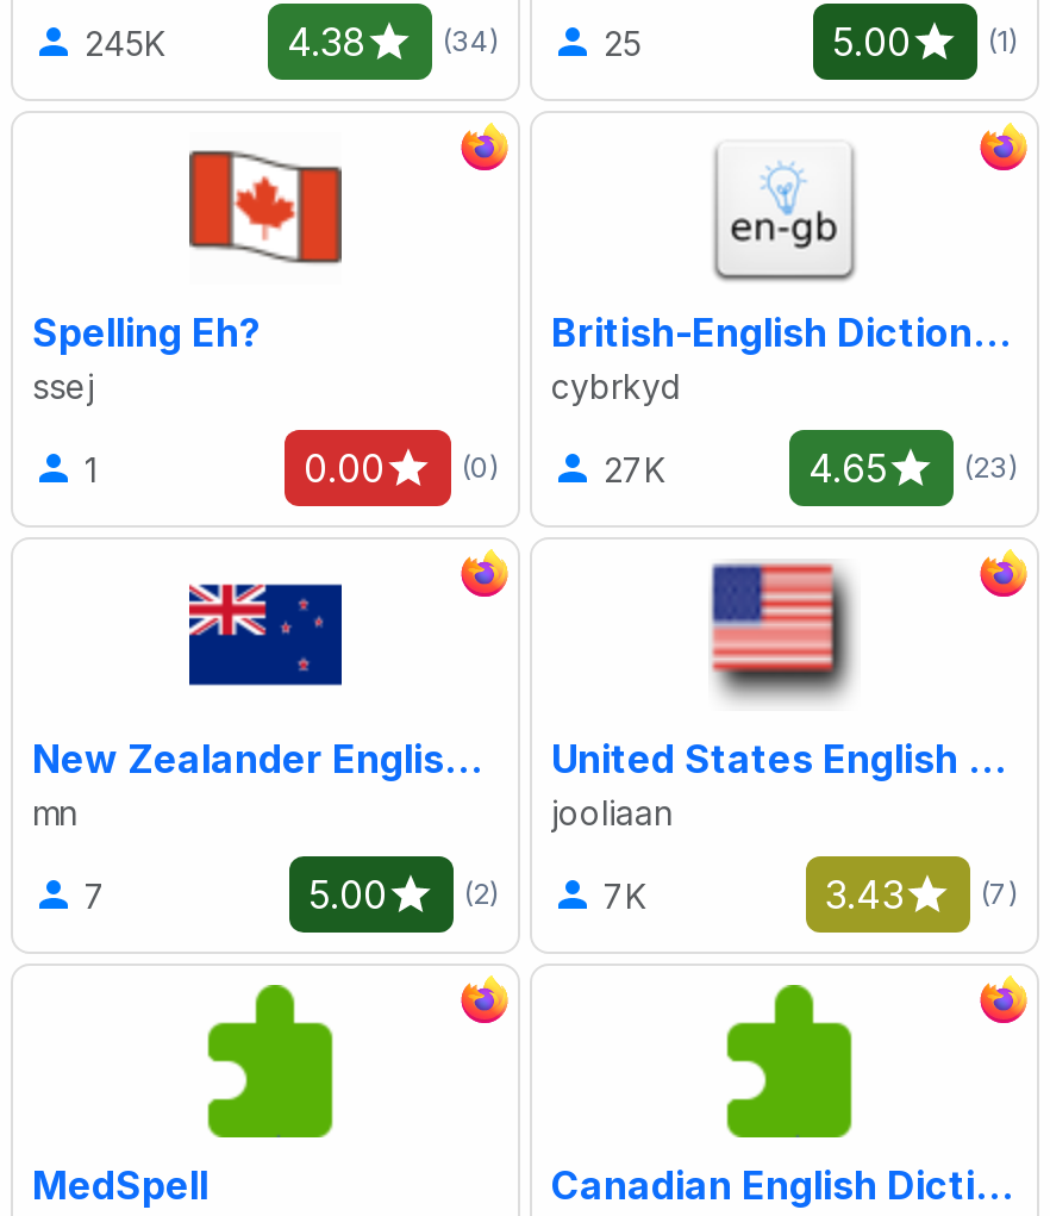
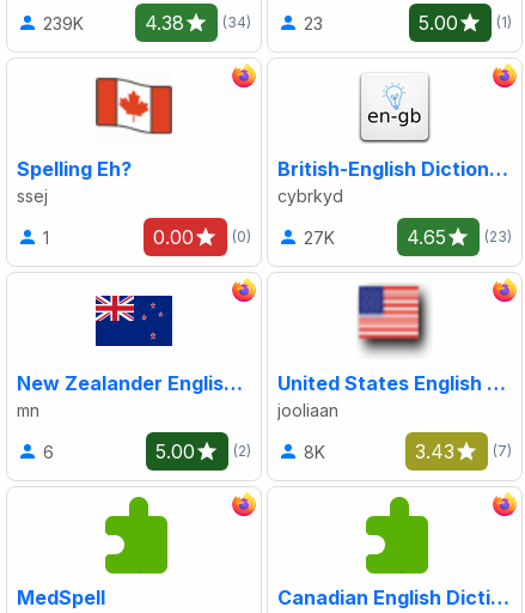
- 245K
+ 239K

- 25
+ 23

- 7
+ 6

- 7K
+ 8K
